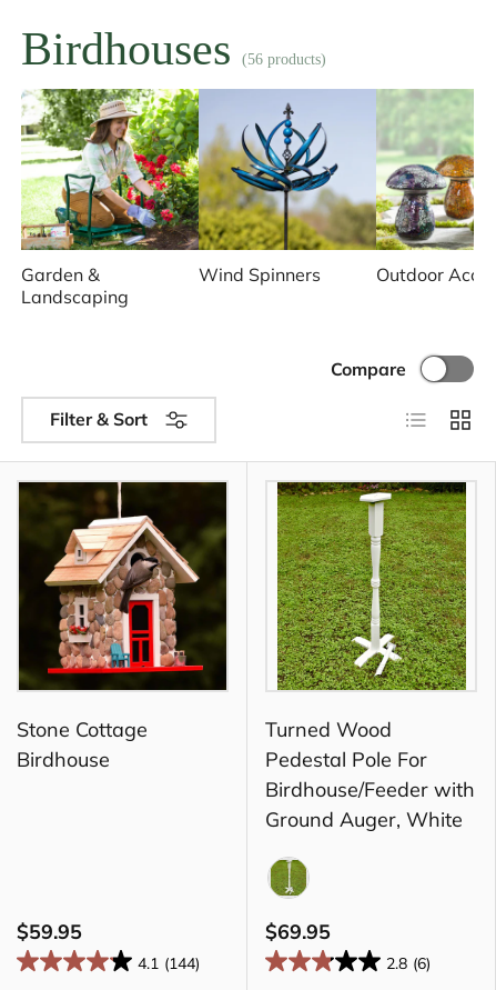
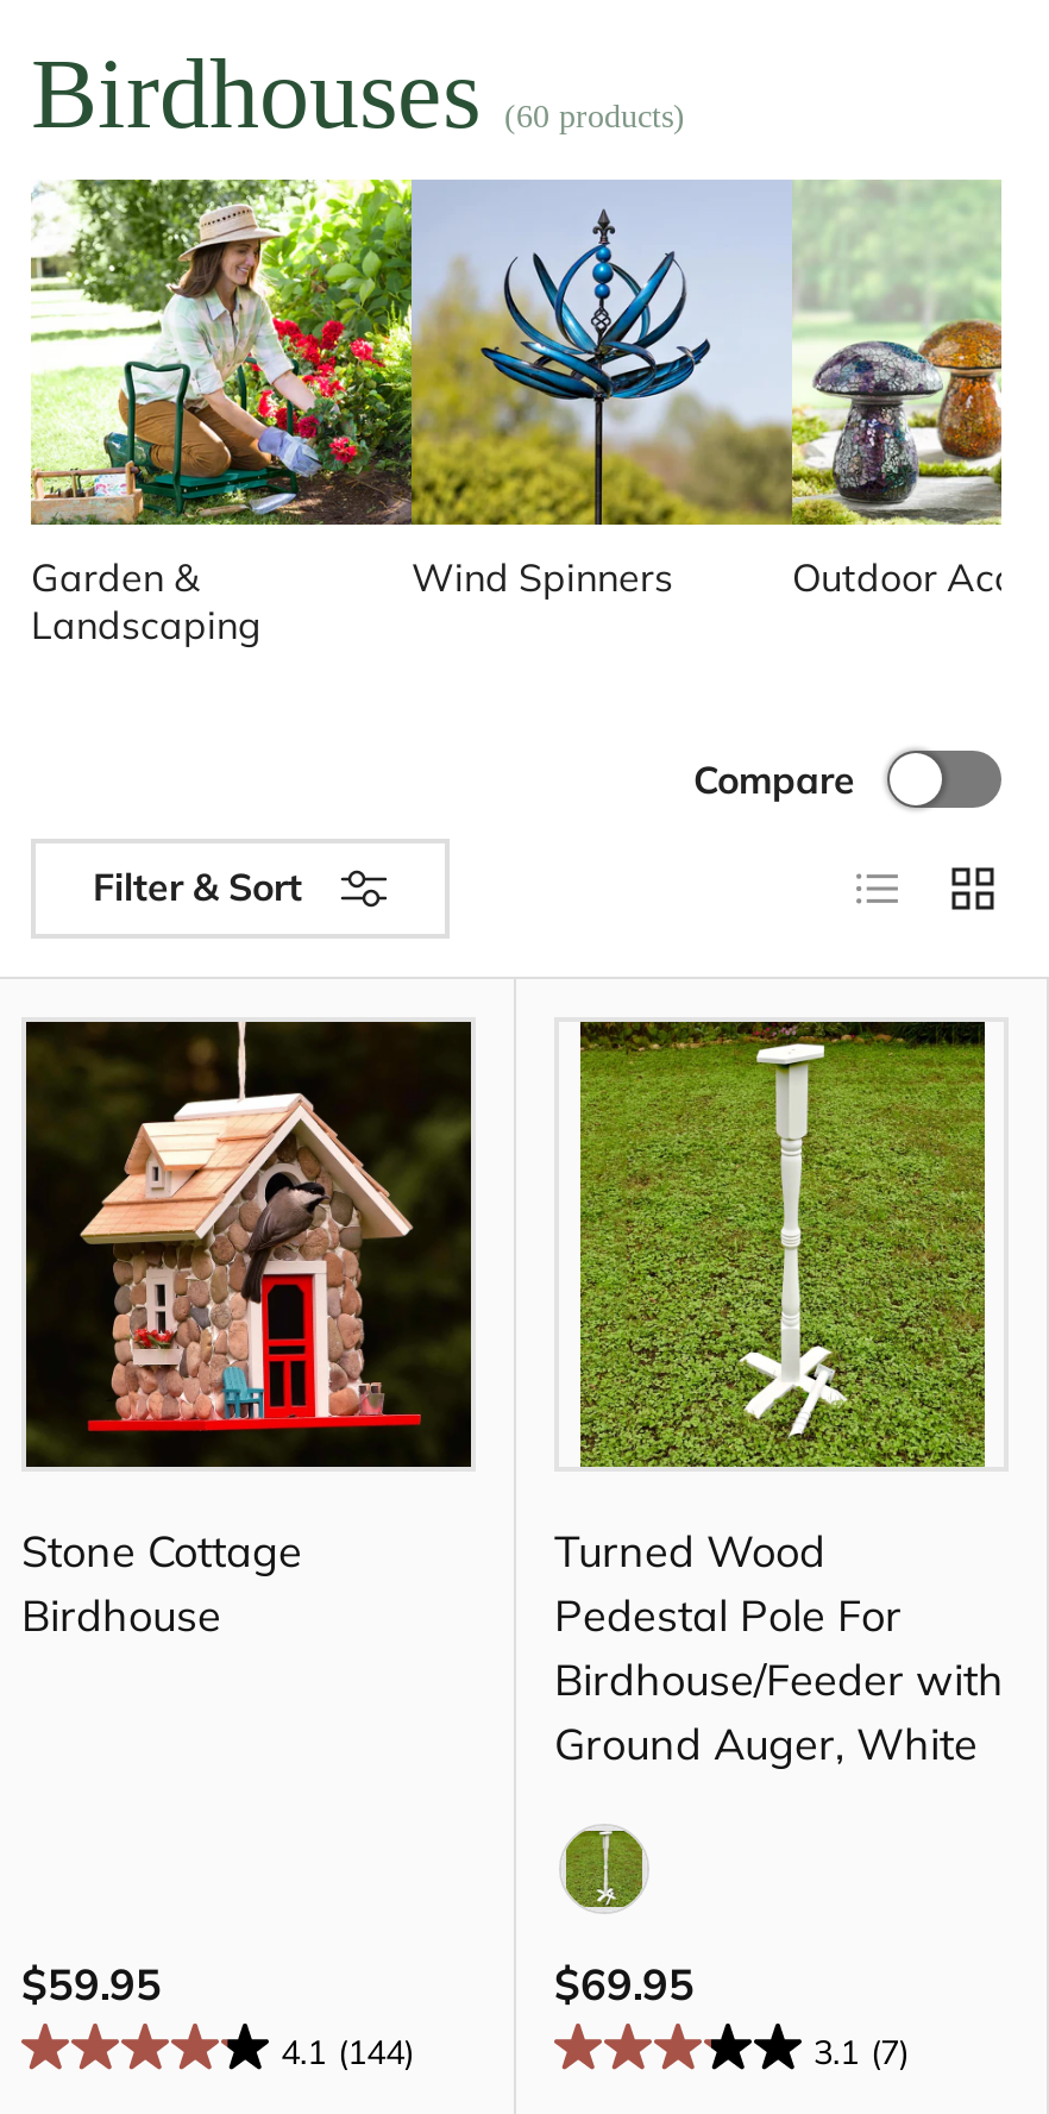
- Birdhouses (56 products)
+ Birdhouses (60 products)

- 2.8 (6)
+ 3.1 (7)
